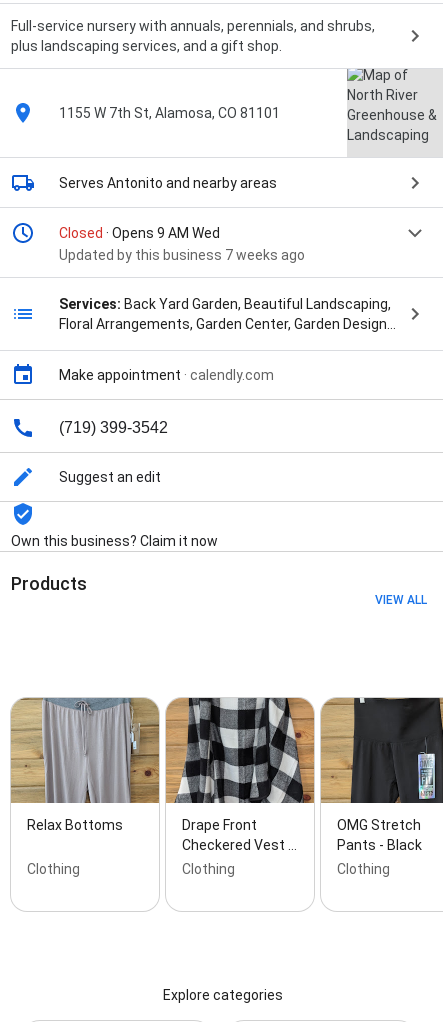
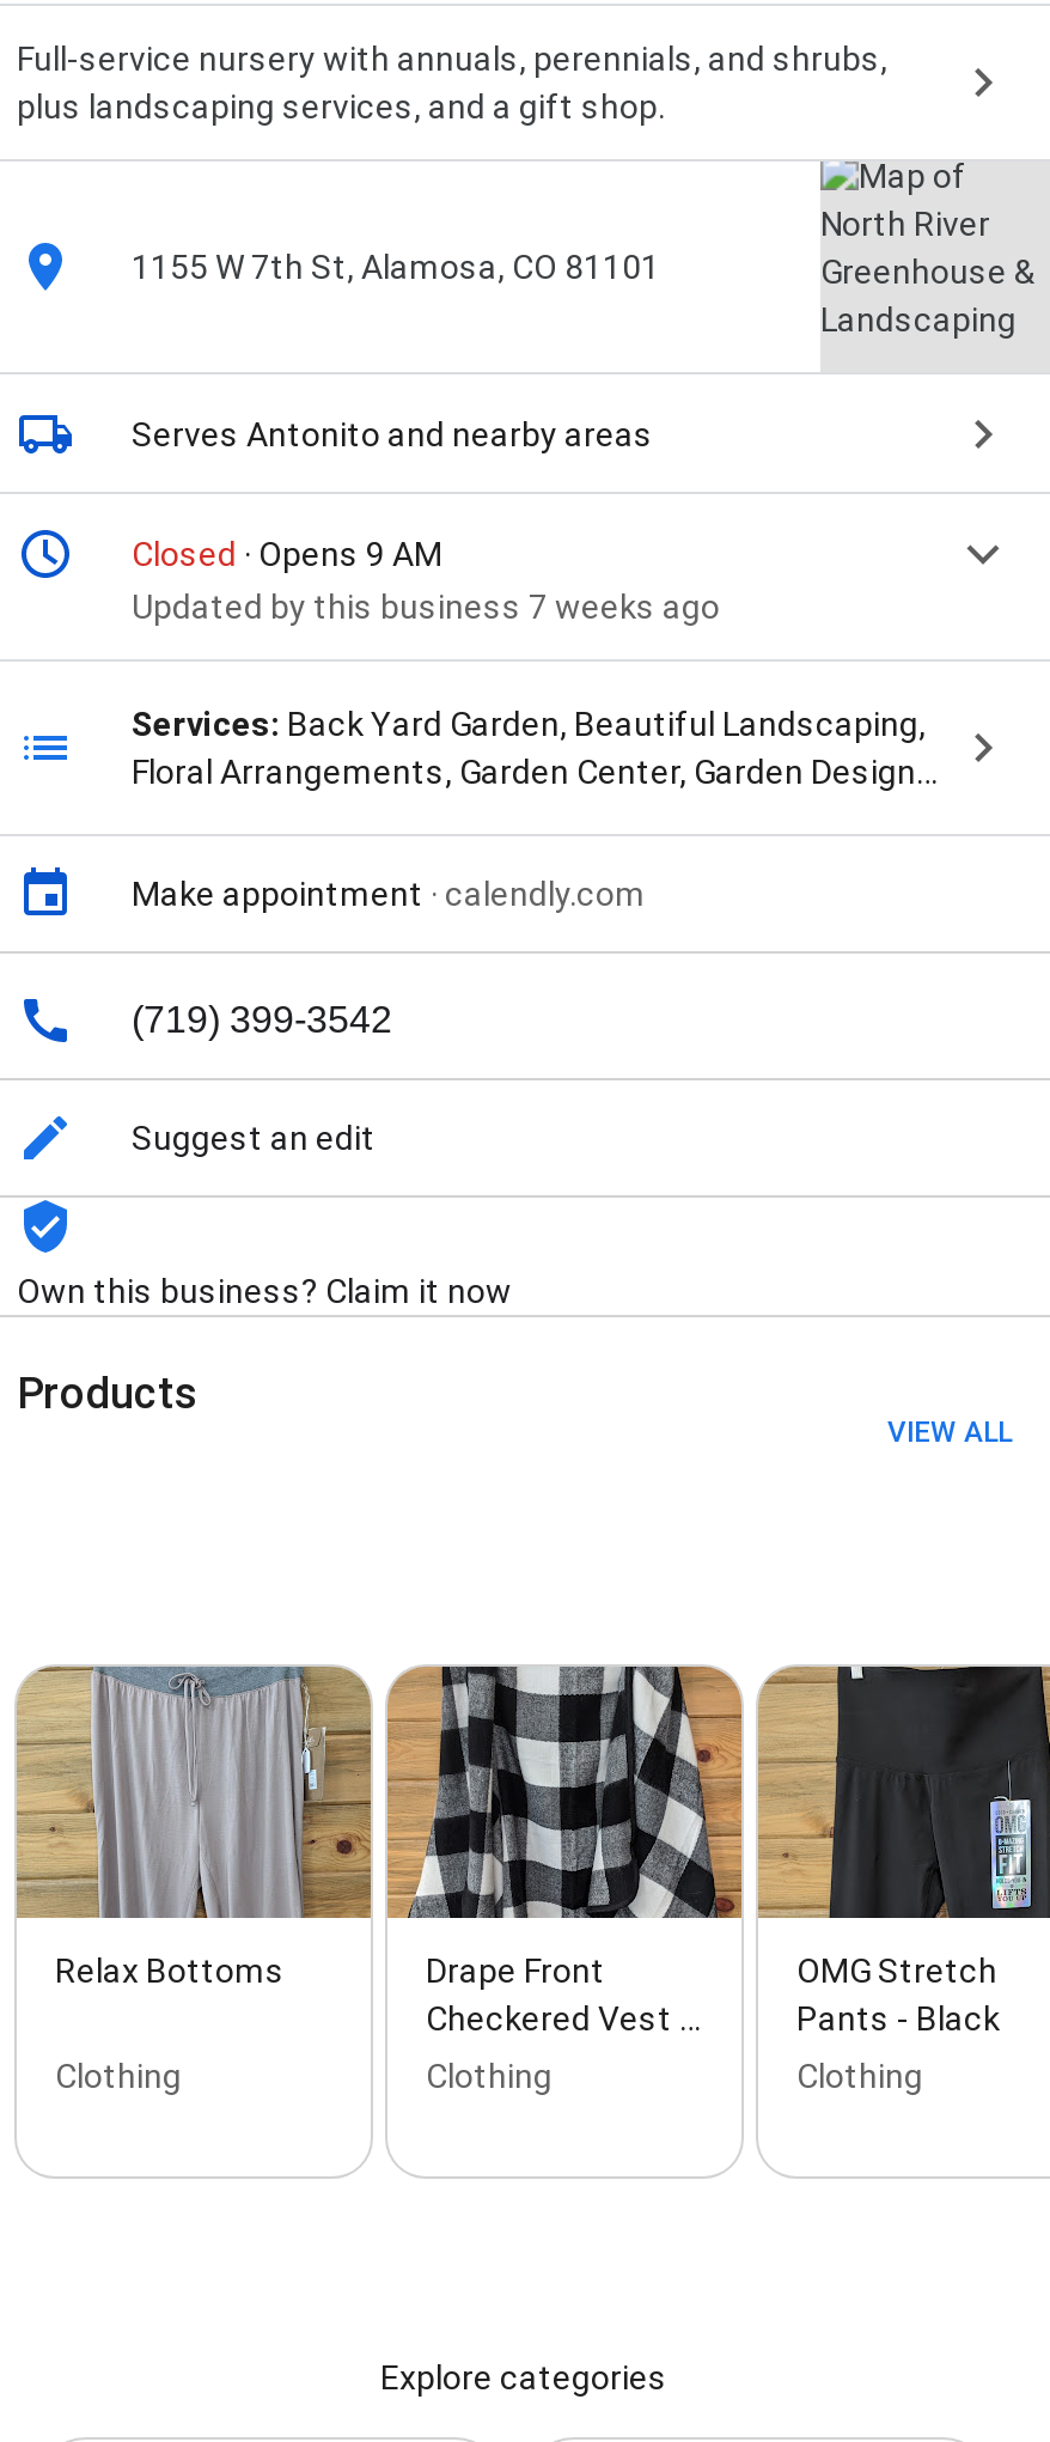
- Closed · Opens 9 AM Wed
+ Closed · Opens 9 AM
